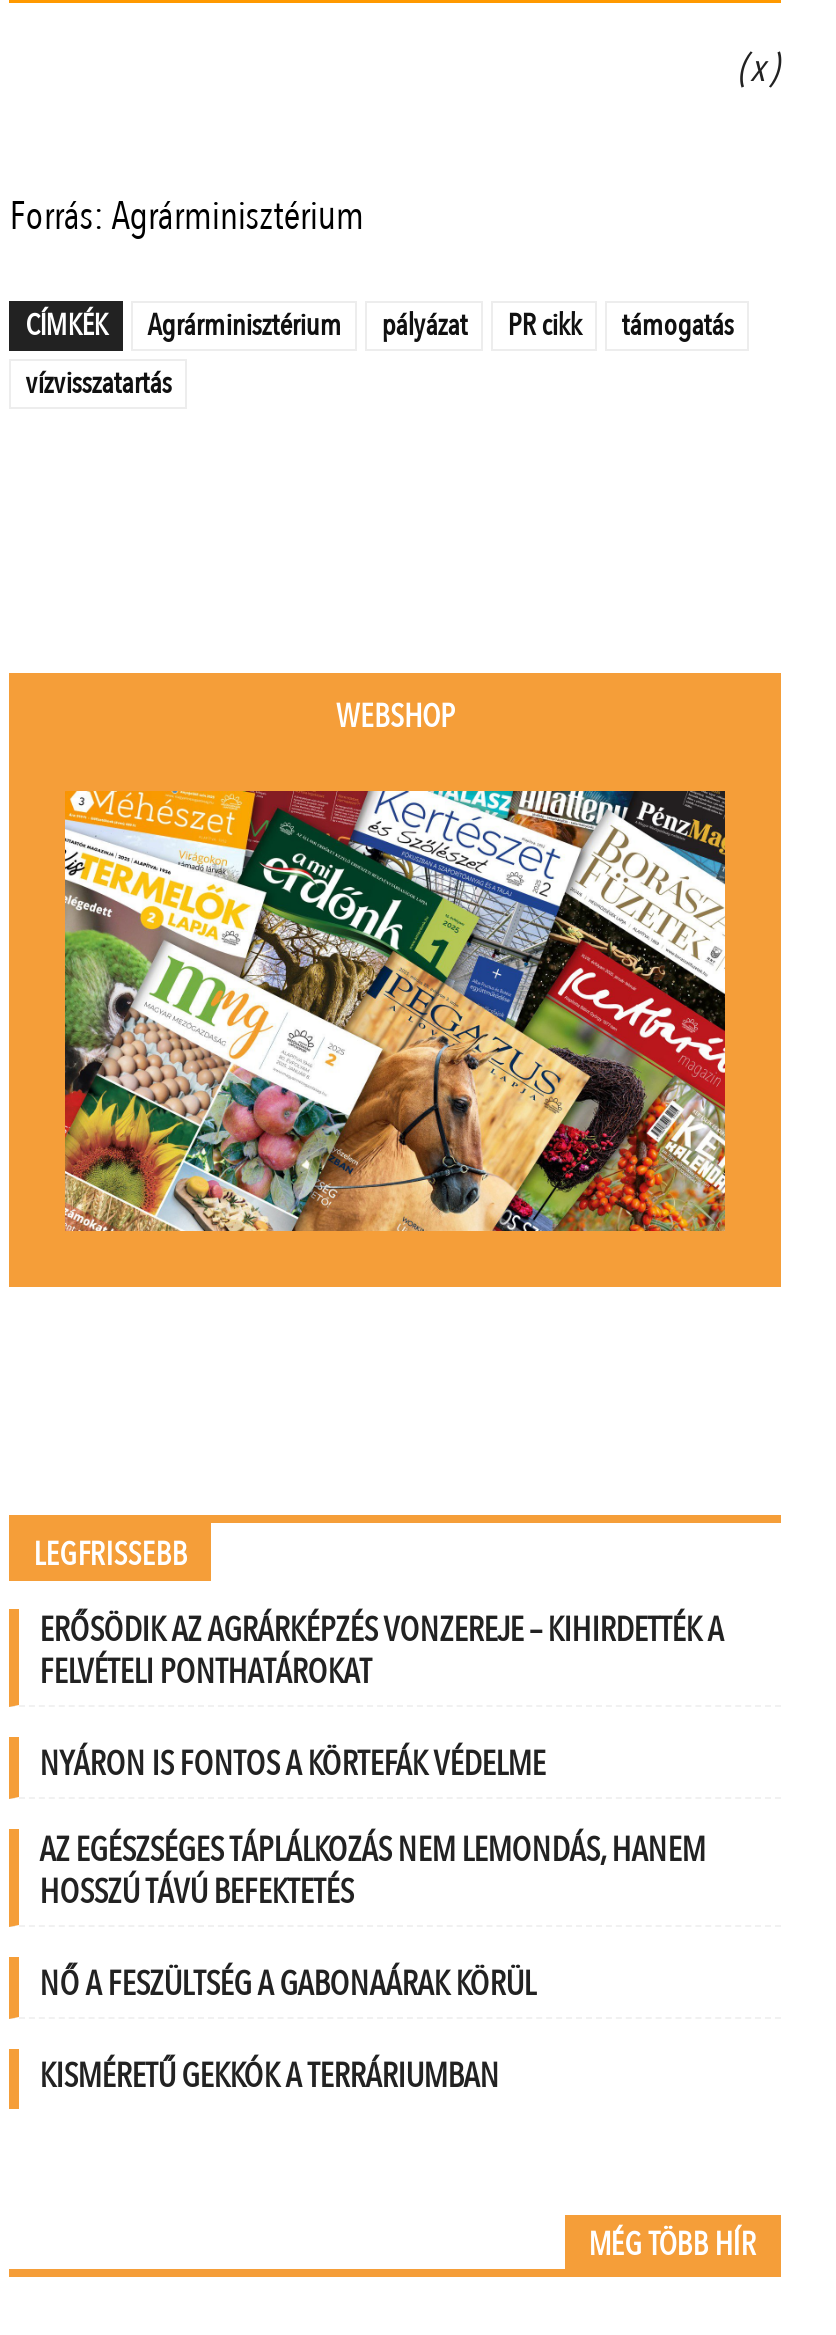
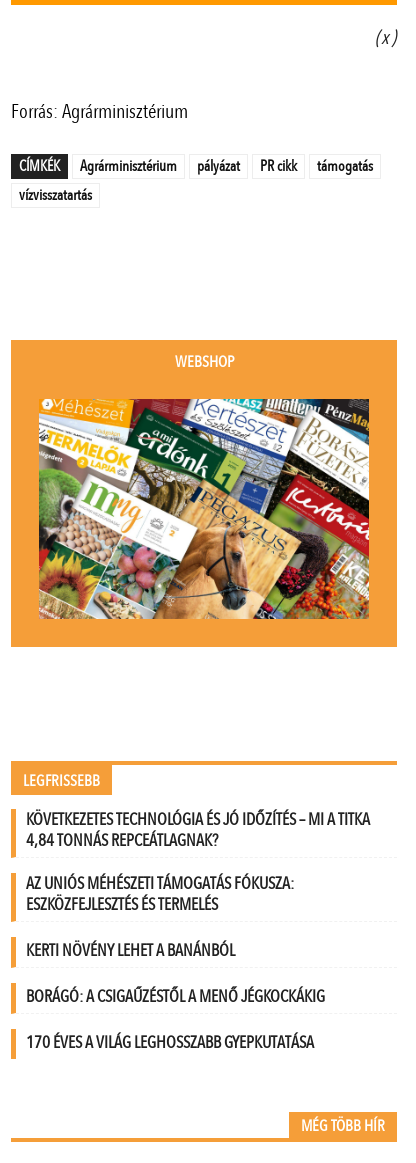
- ERŐSÖDIK AZ AGRÁRKÉPZÉS VONZEREJE – KIHIRDETTÉK A
- FELVÉTELI PONTHATÁROKAT
+ KÖVETKEZETES TECHNOLÓGIA ÉS JÓ IDŐZÍTÉS – MI A TITKA
+ 4,84 TONNÁS REPCEÁTLAGNAK?

- NYÁRON IS FONTOS A KÖRTEFÁK VÉDELME
+ AZ UNIÓS MÉHÉSZETI TÁMOGATÁS FÓKUSZA:
+ ESZKÖZFEJLESZTÉS ÉS TERMELÉS

- AZ EGÉSZSÉGES TÁPLÁLKOZÁS NEM LEMONDÁS, HANEM
- HOSSZÚ TÁVÚ BEFEKTETÉS
+ KERTI NÖVÉNY LEHET A BANÁNBÓL

- NŐ A FESZÜLTSÉG A GABONAÁRAK KÖRÜL
+ BORÁGÓ: A CSIGAŰZÉSTŐL A MENŐ JÉGKOCKÁKIG

- KISMÉRETŰ GEKKÓK A TERRÁRIUMBAN
+ 170 ÉVES A VILÁG LEGHOSSZABB GYEPKUTATÁSA
